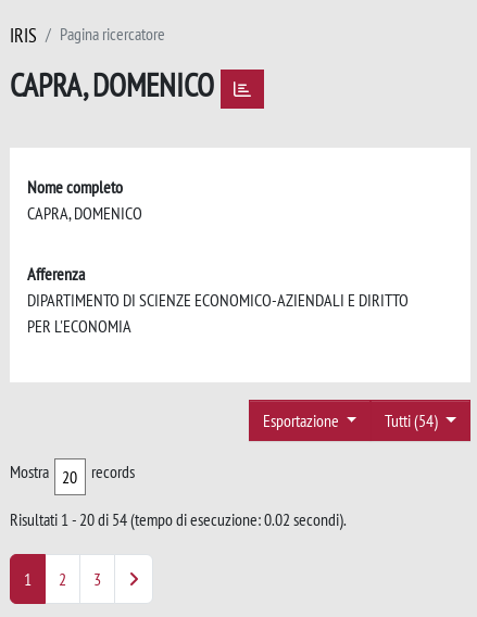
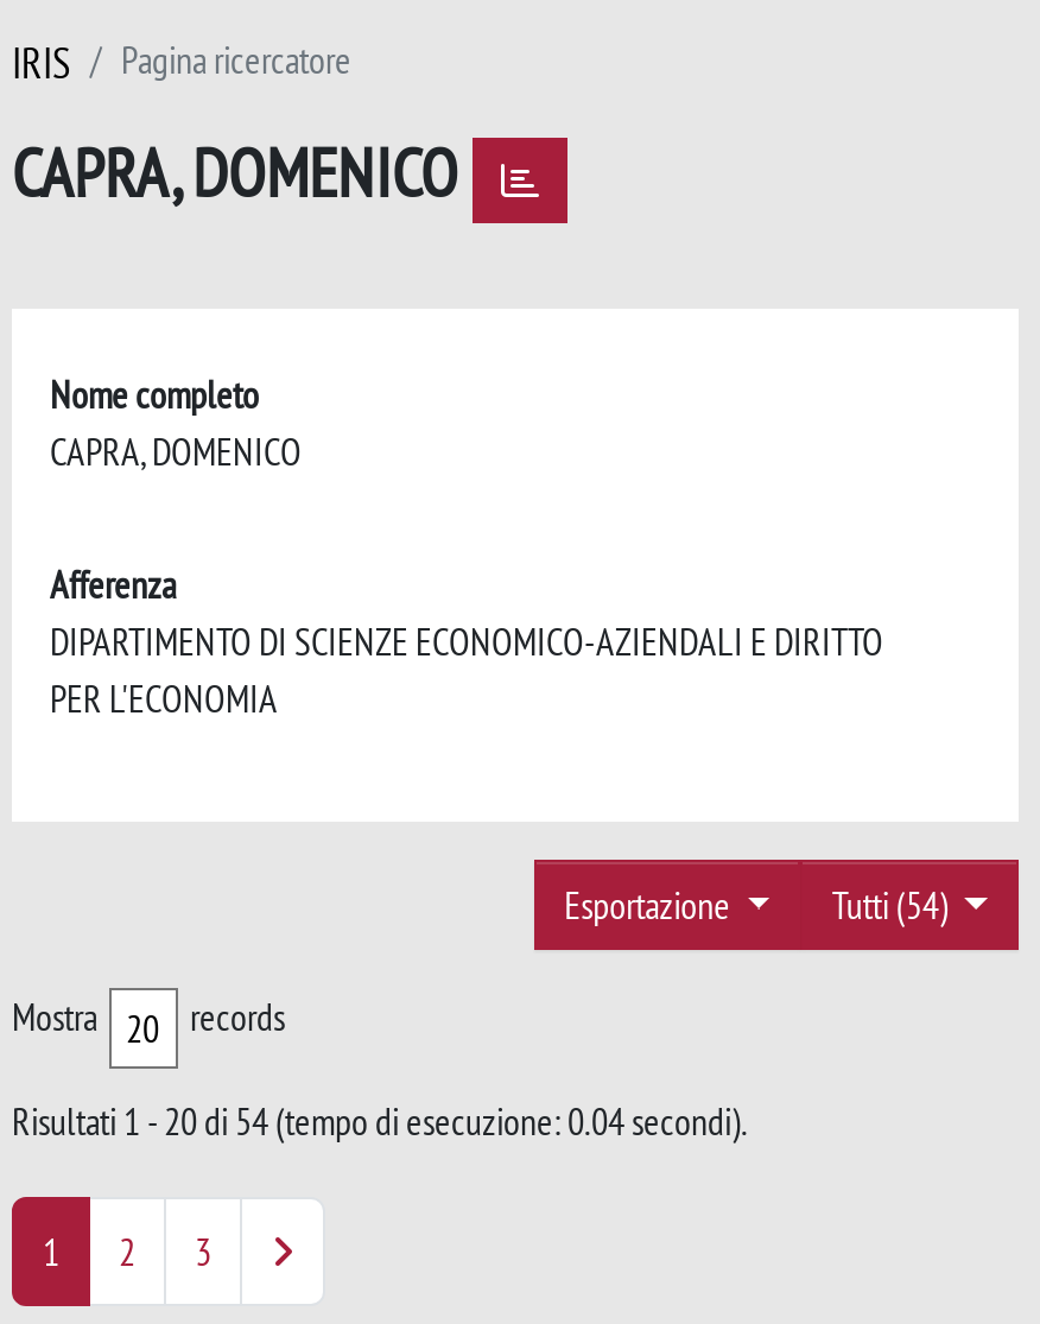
- Risultati 1 - 20 di 54 (tempo di esecuzione: 0.02 secondi).
+ Risultati 1 - 20 di 54 (tempo di esecuzione: 0.04 secondi).
